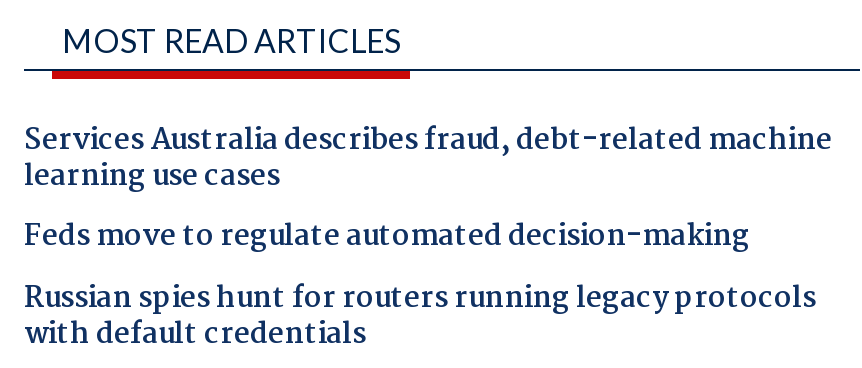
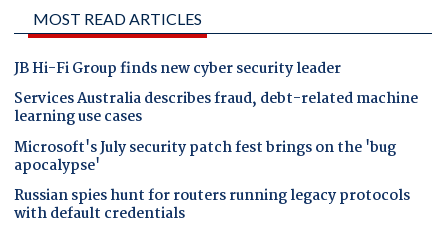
+ JB Hi-Fi Group finds new cyber security leader

- Feds move to regulate automated decision-making
+ Microsoft's July security patch fest brings on the 'bug
+ apocalypse'
